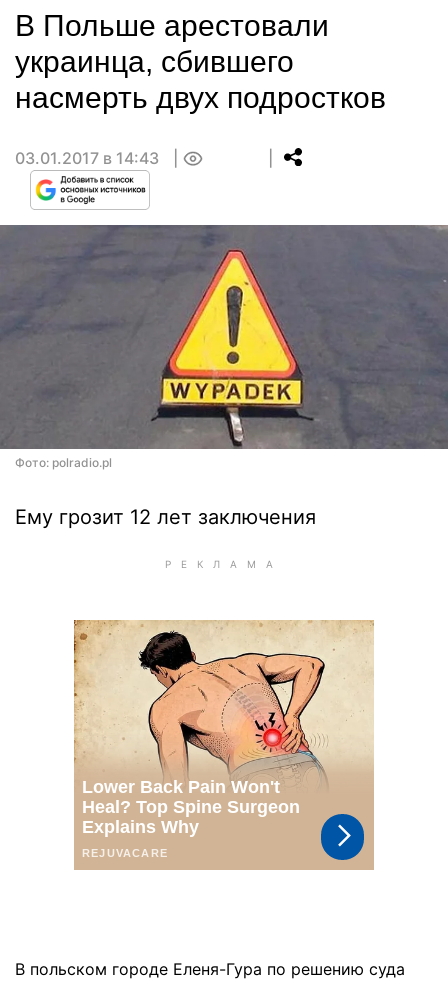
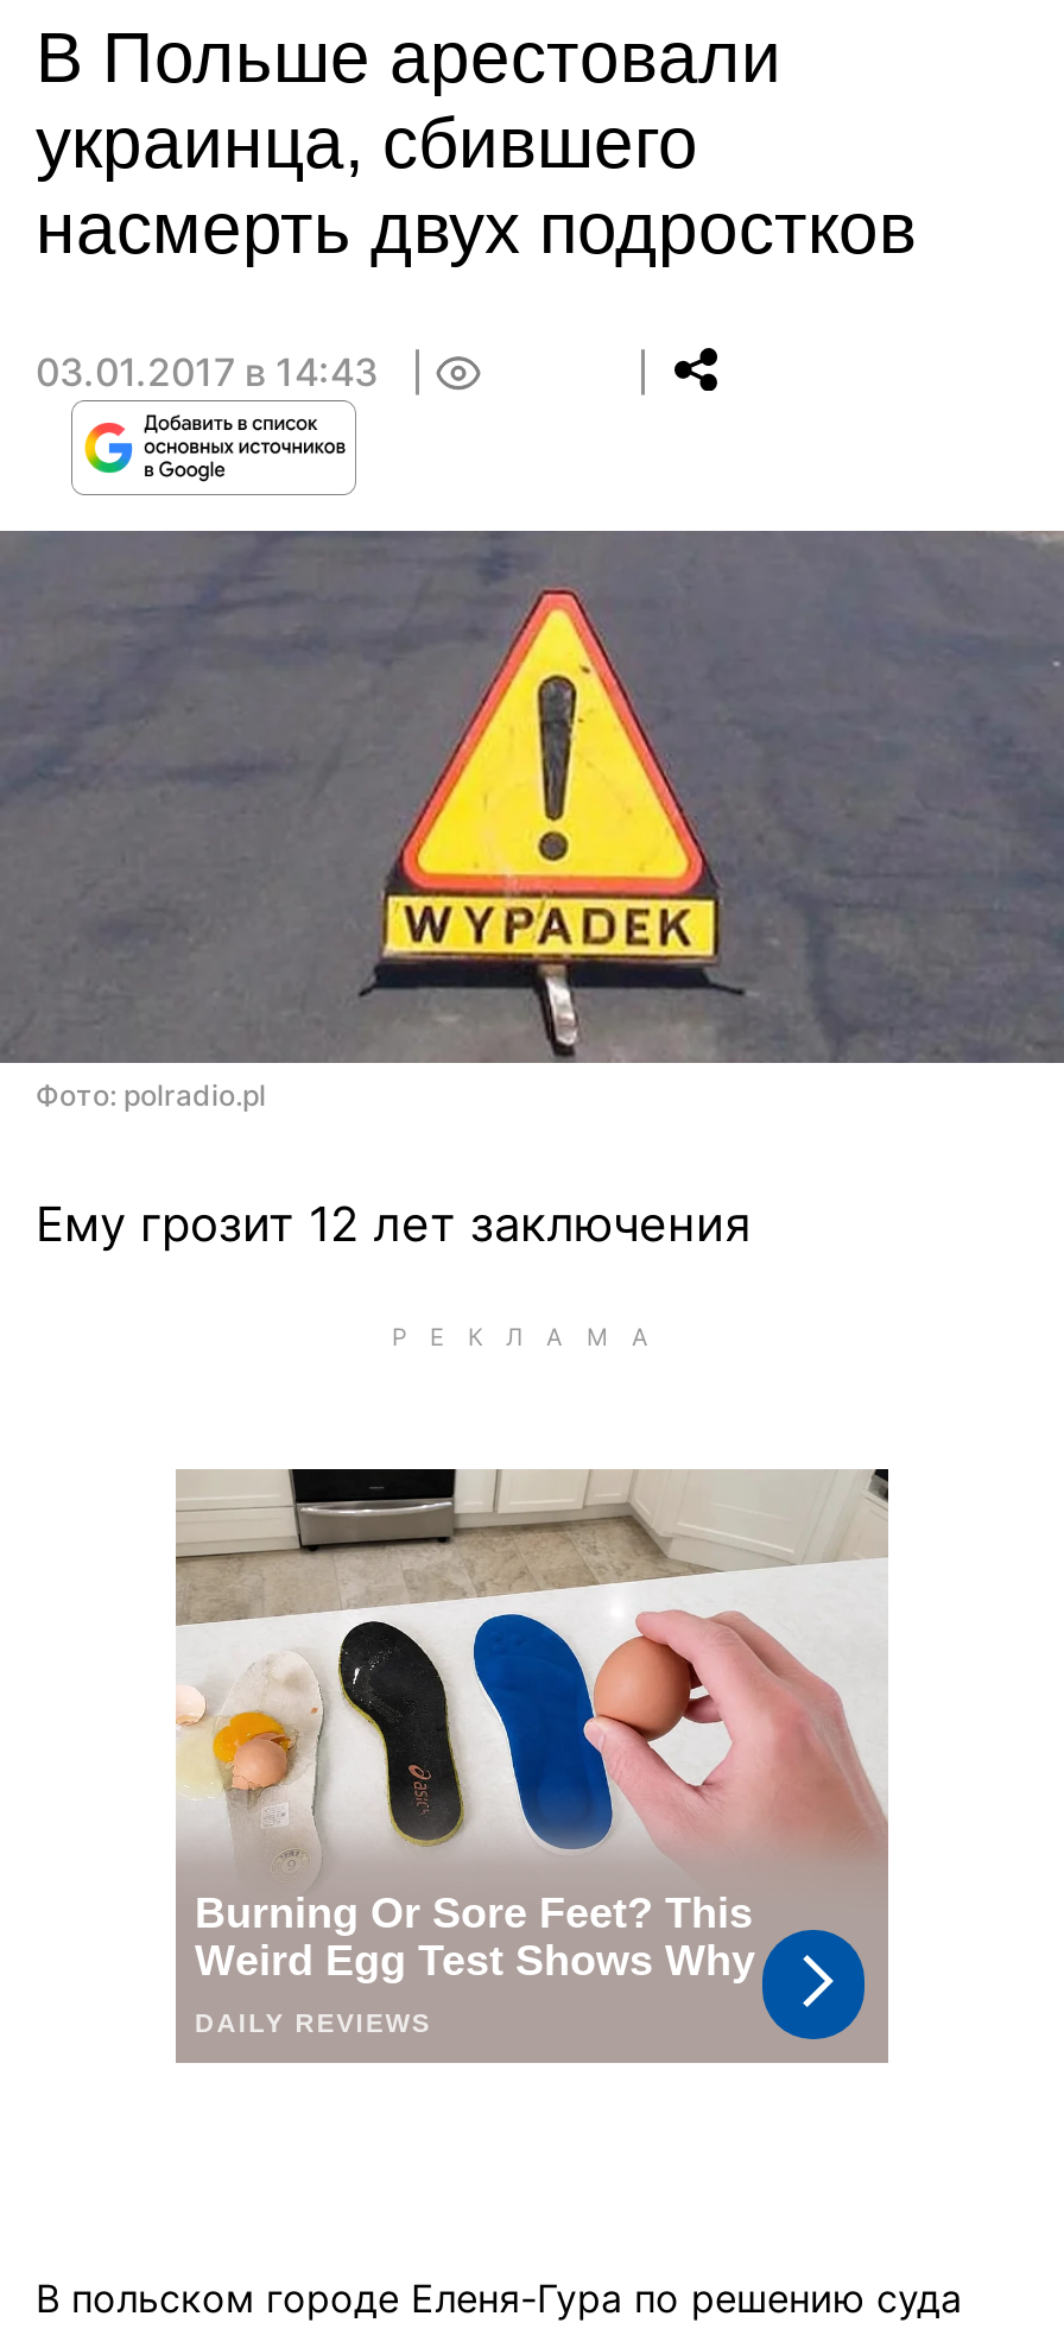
- [image]
+ [image]
